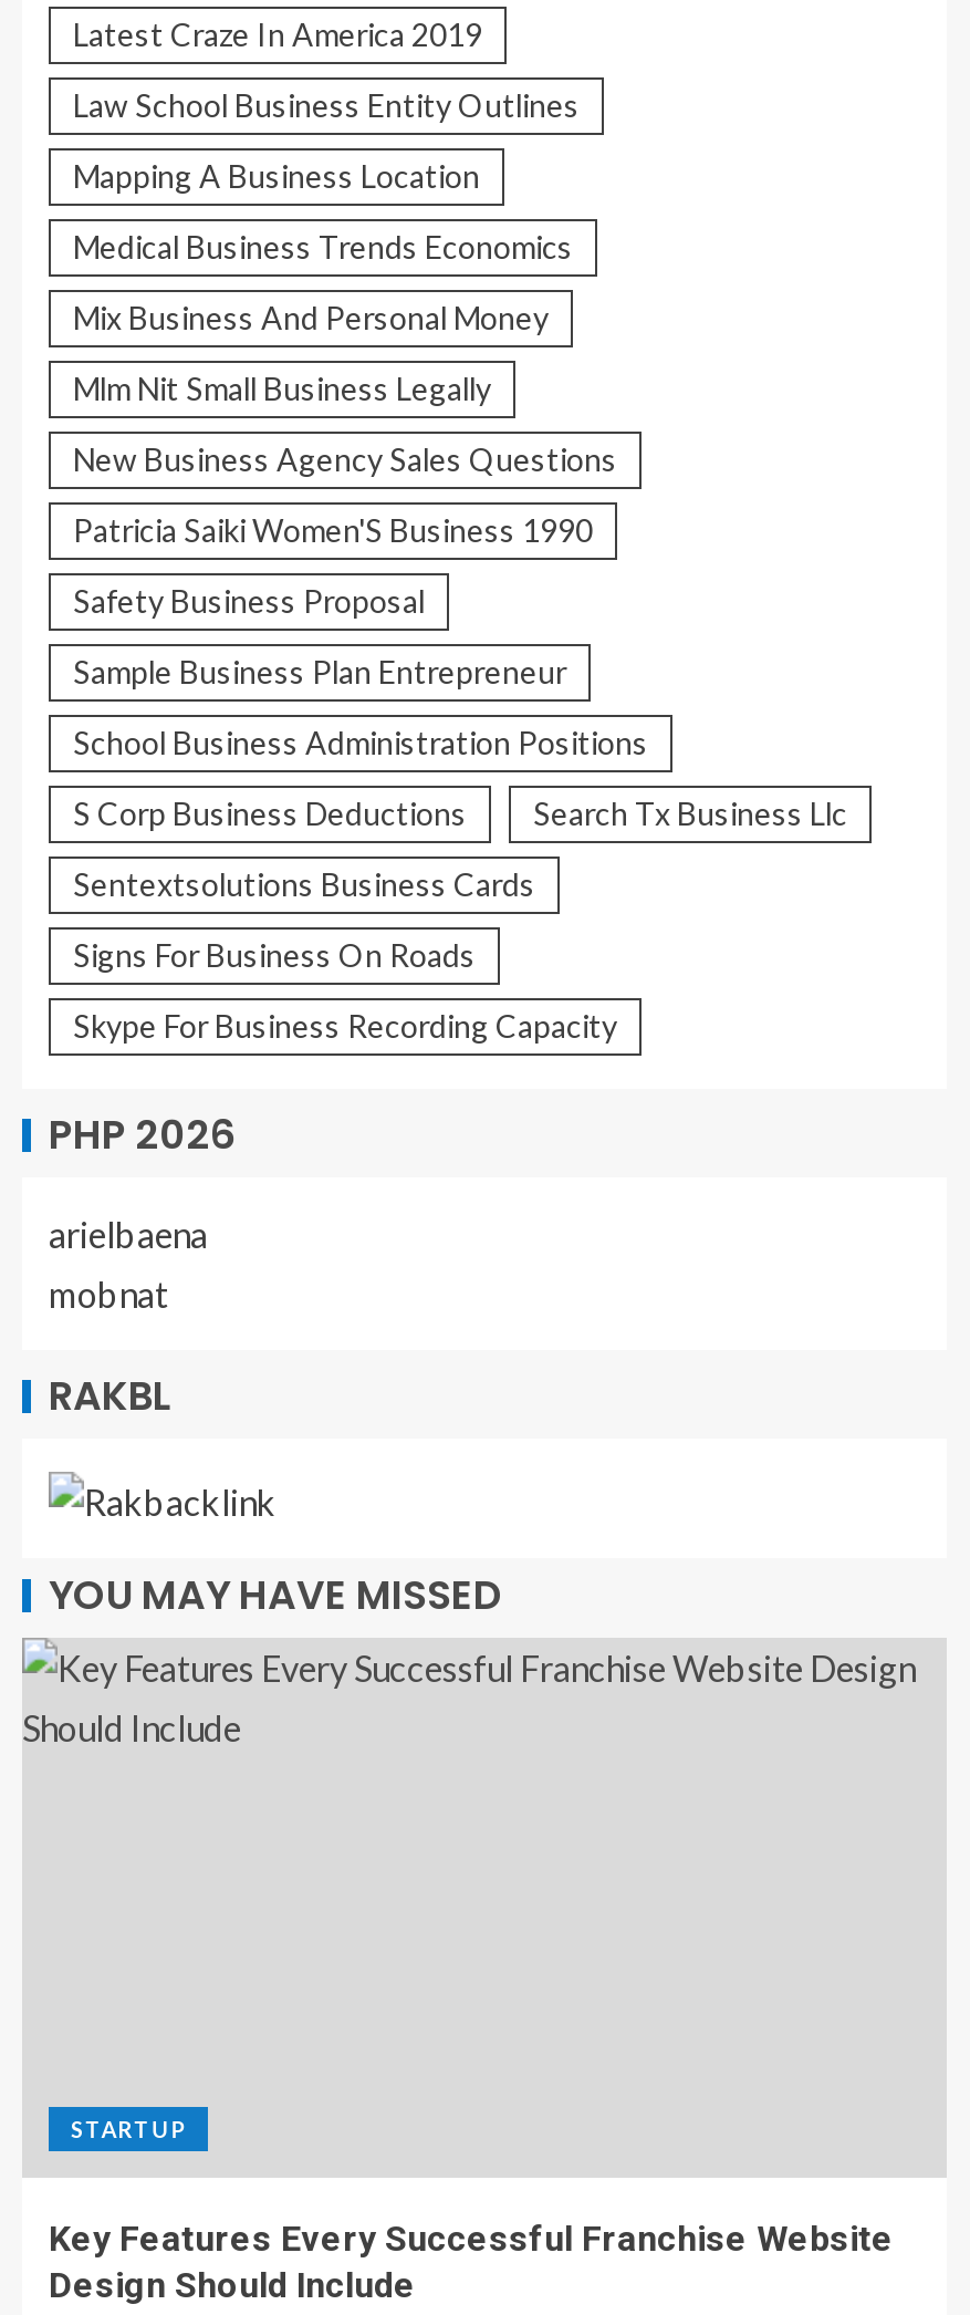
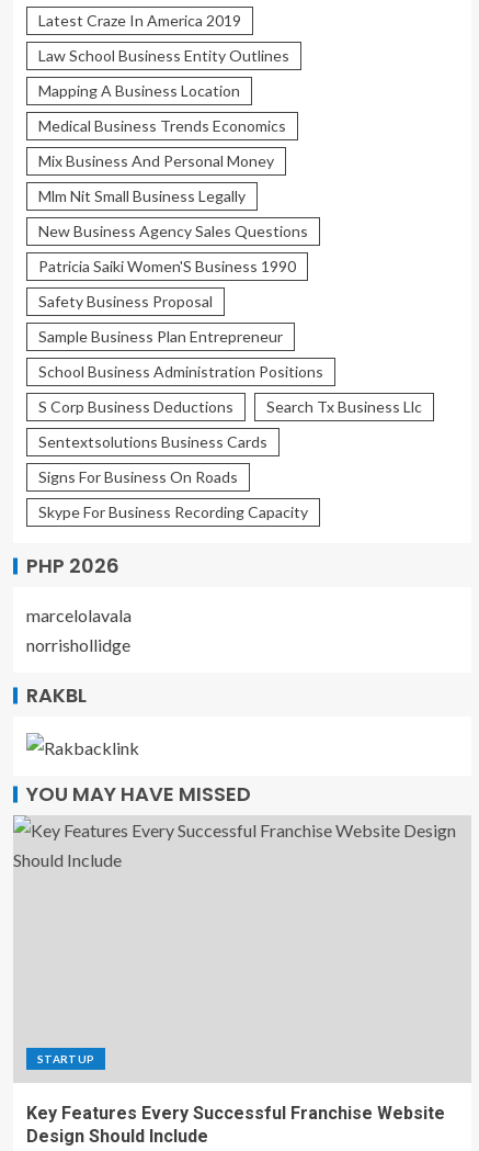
- arielbaena
- mobnat
+ marcelolavala
+ norrishollidge
